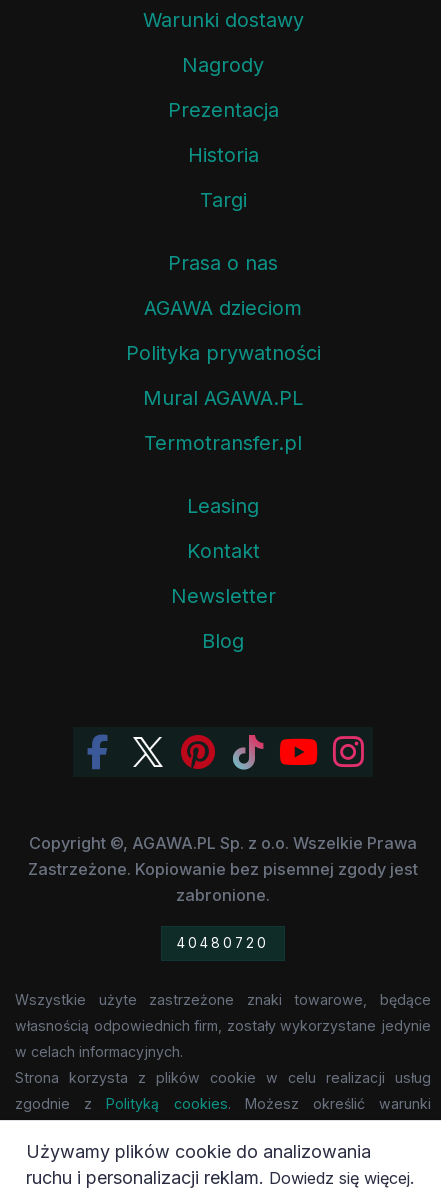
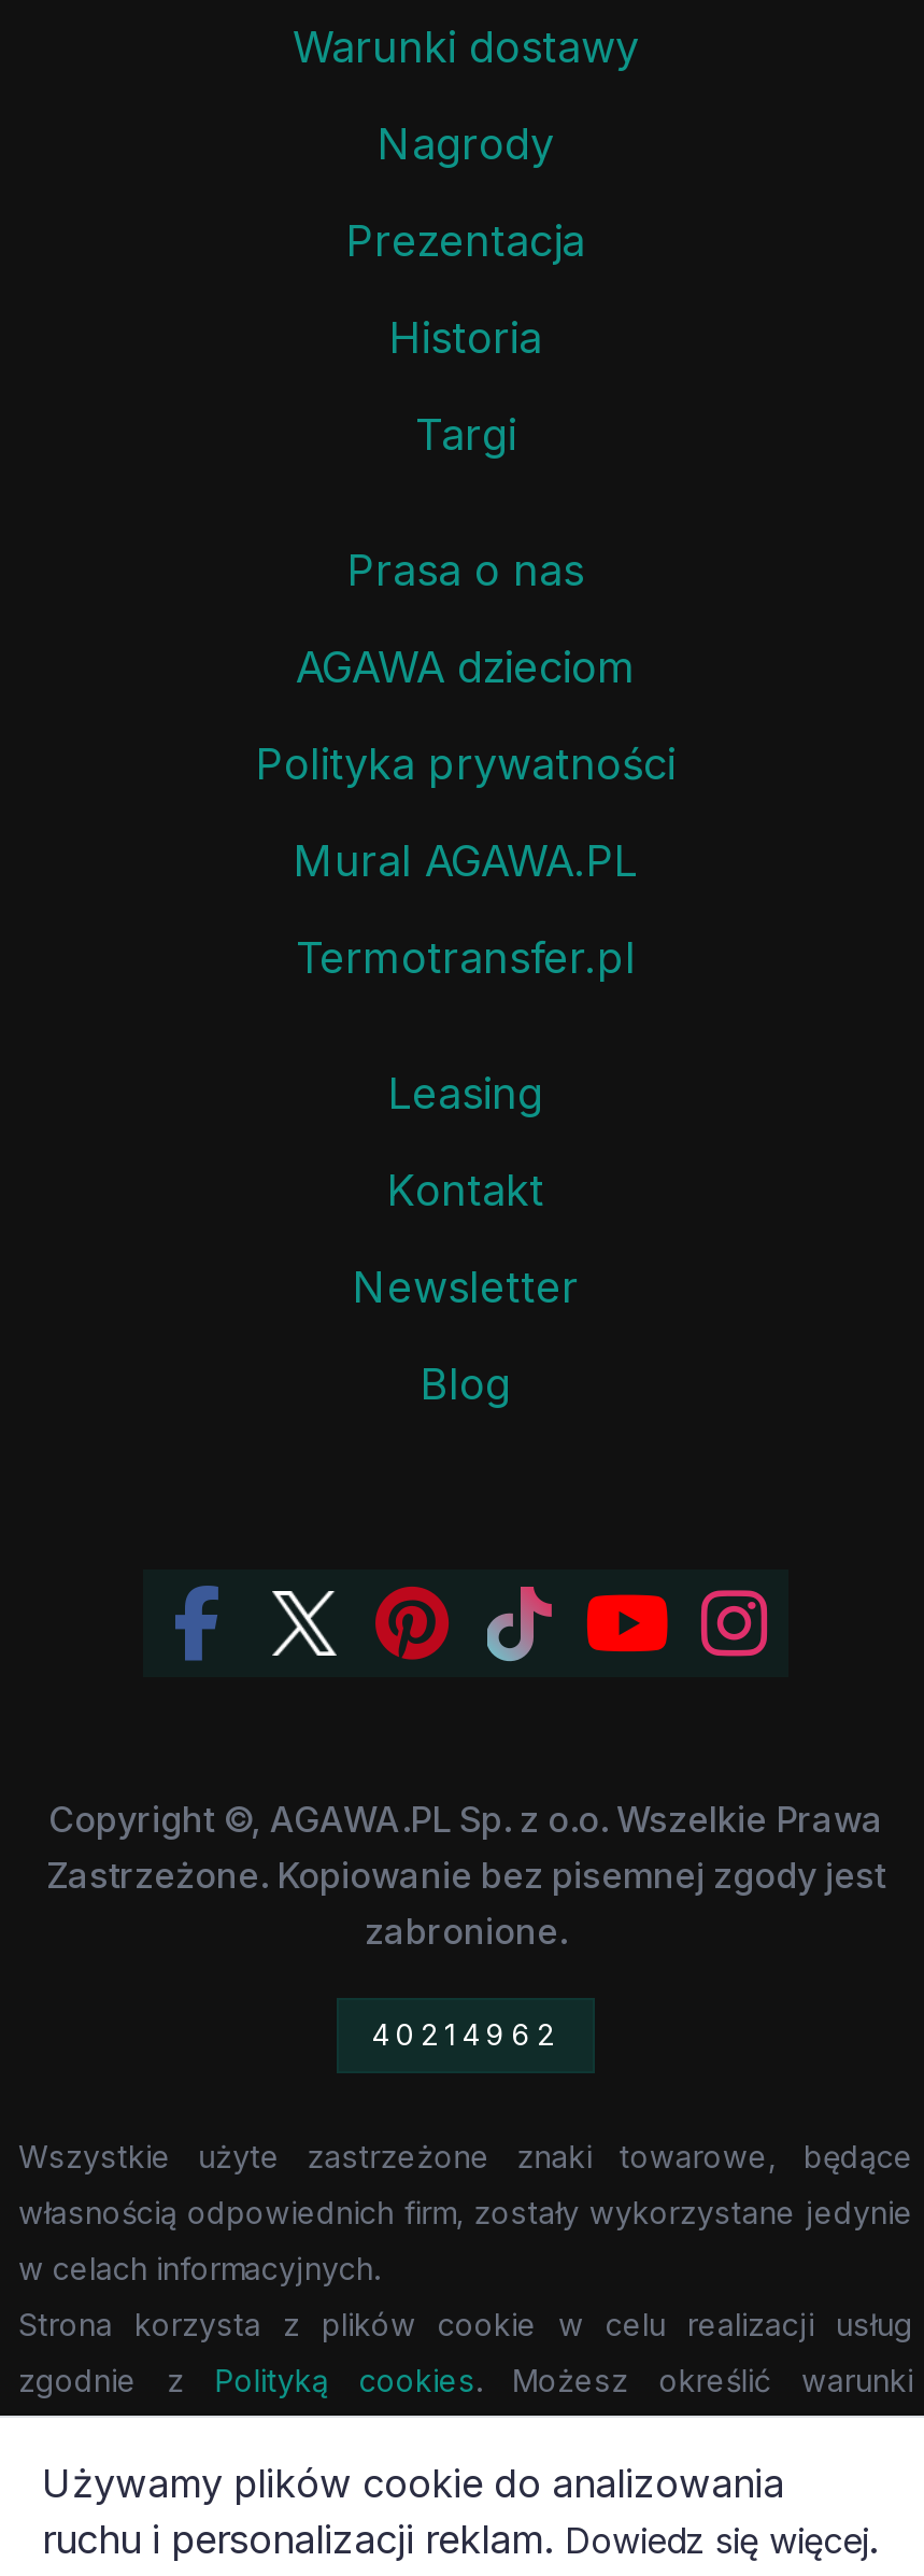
- 40480720
+ 40214962
